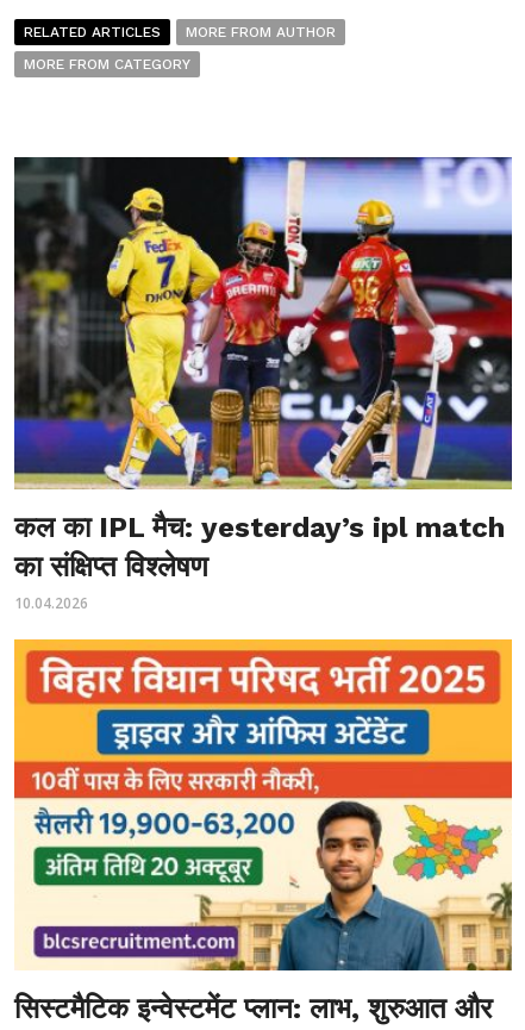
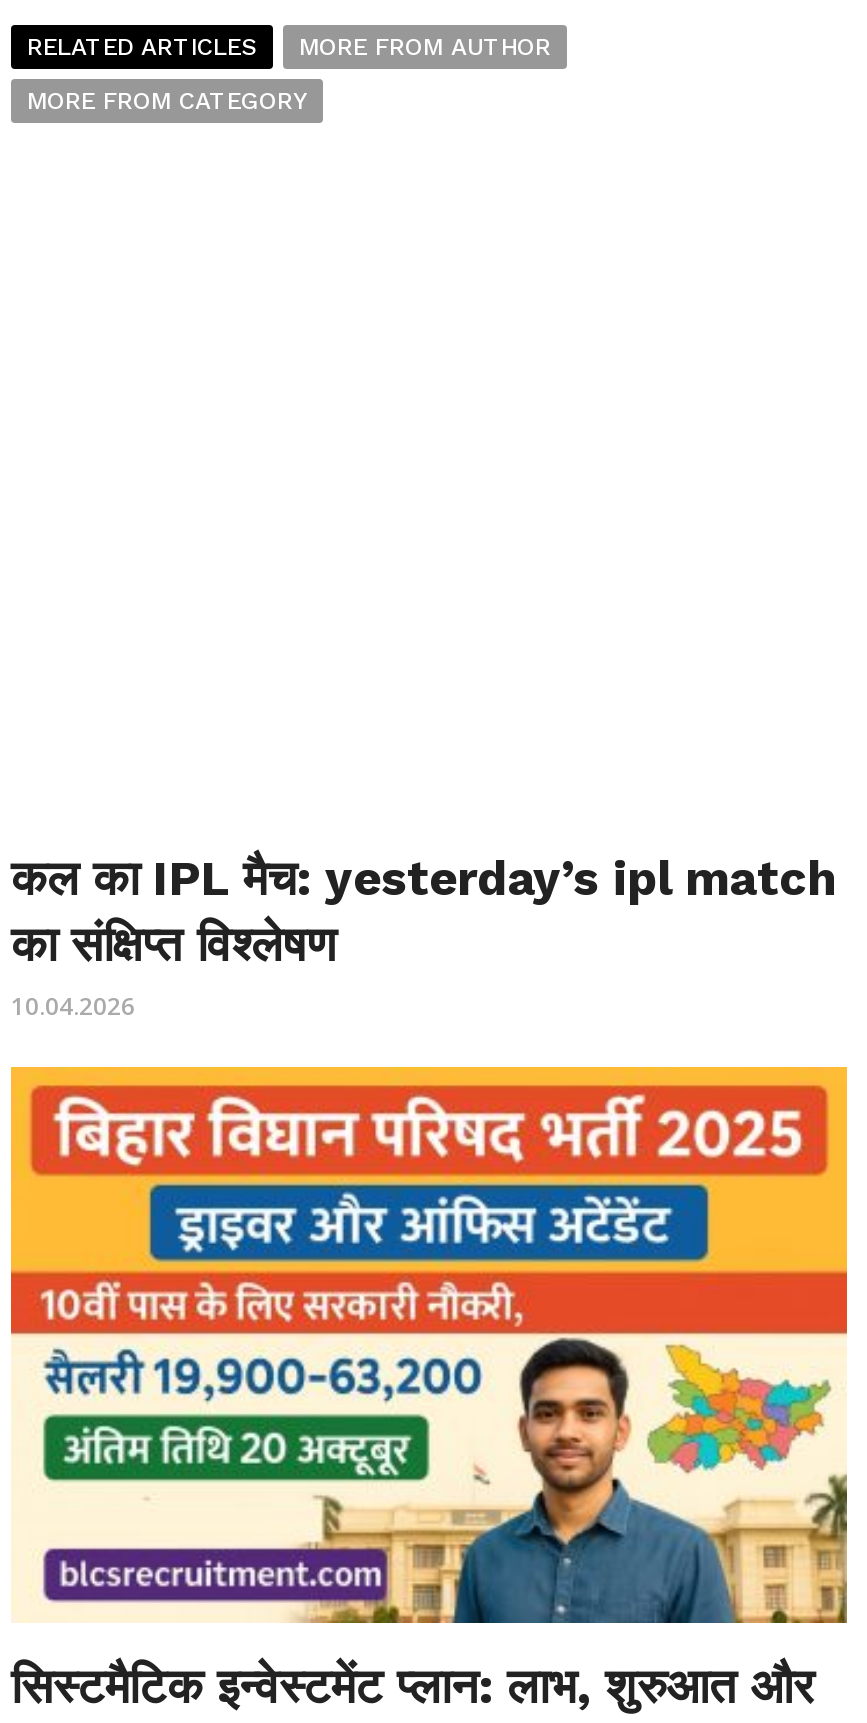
- [image]
